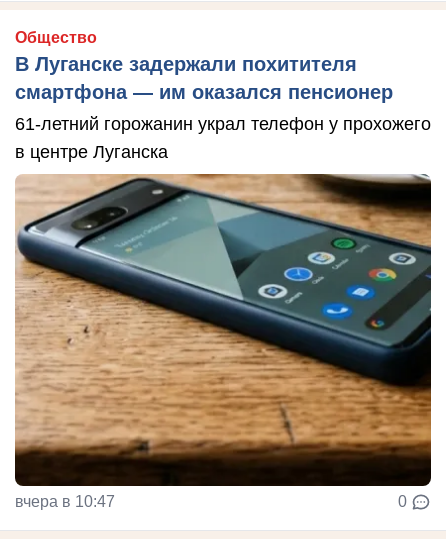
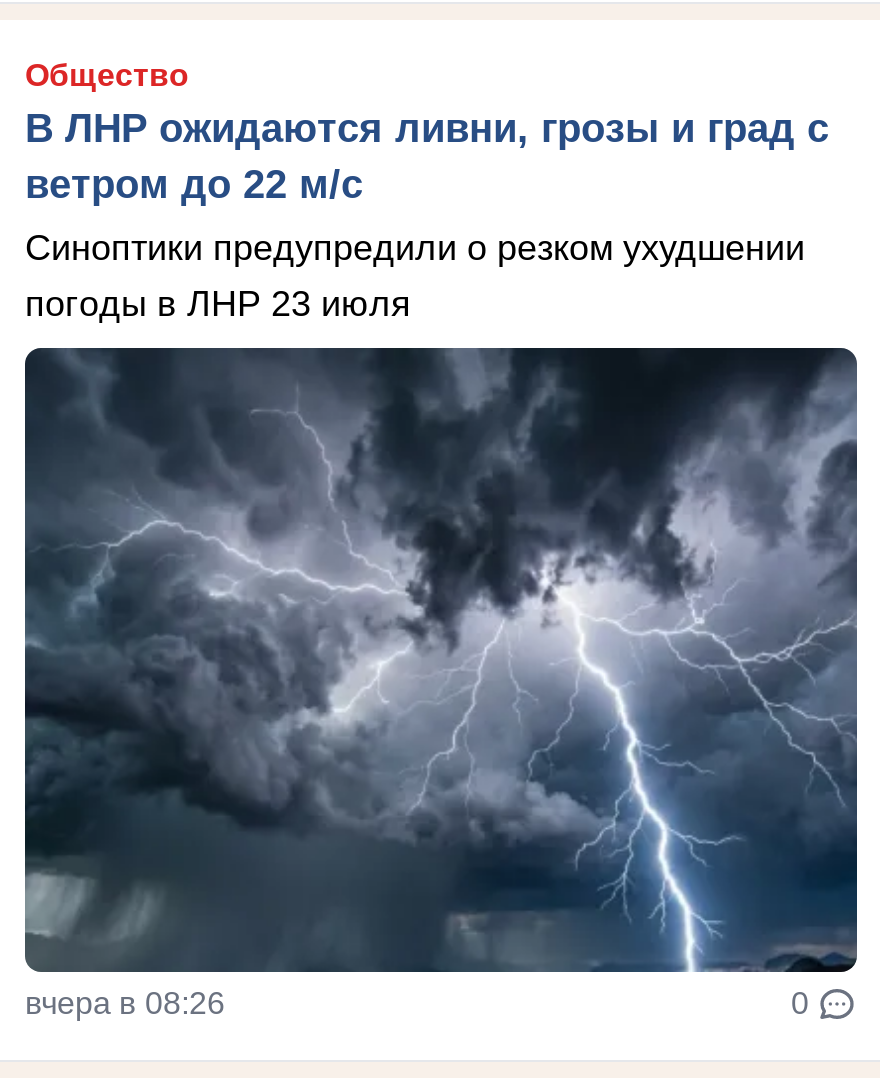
- В Луганске задержали похитителя
- смартфона — им оказался пенсионер
+ В ЛНР ожидаются ливни, грозы и град с
+ ветром до 22 м/с

- 61-летний горожанин украл телефон у прохожего
- в центре Луганска
+ Синоптики предупредили о резком ухудшении
+ погоды в ЛНР 23 июля

- [image]
- вчера в 10:47
+ [image]
+ вчера в 08:26
